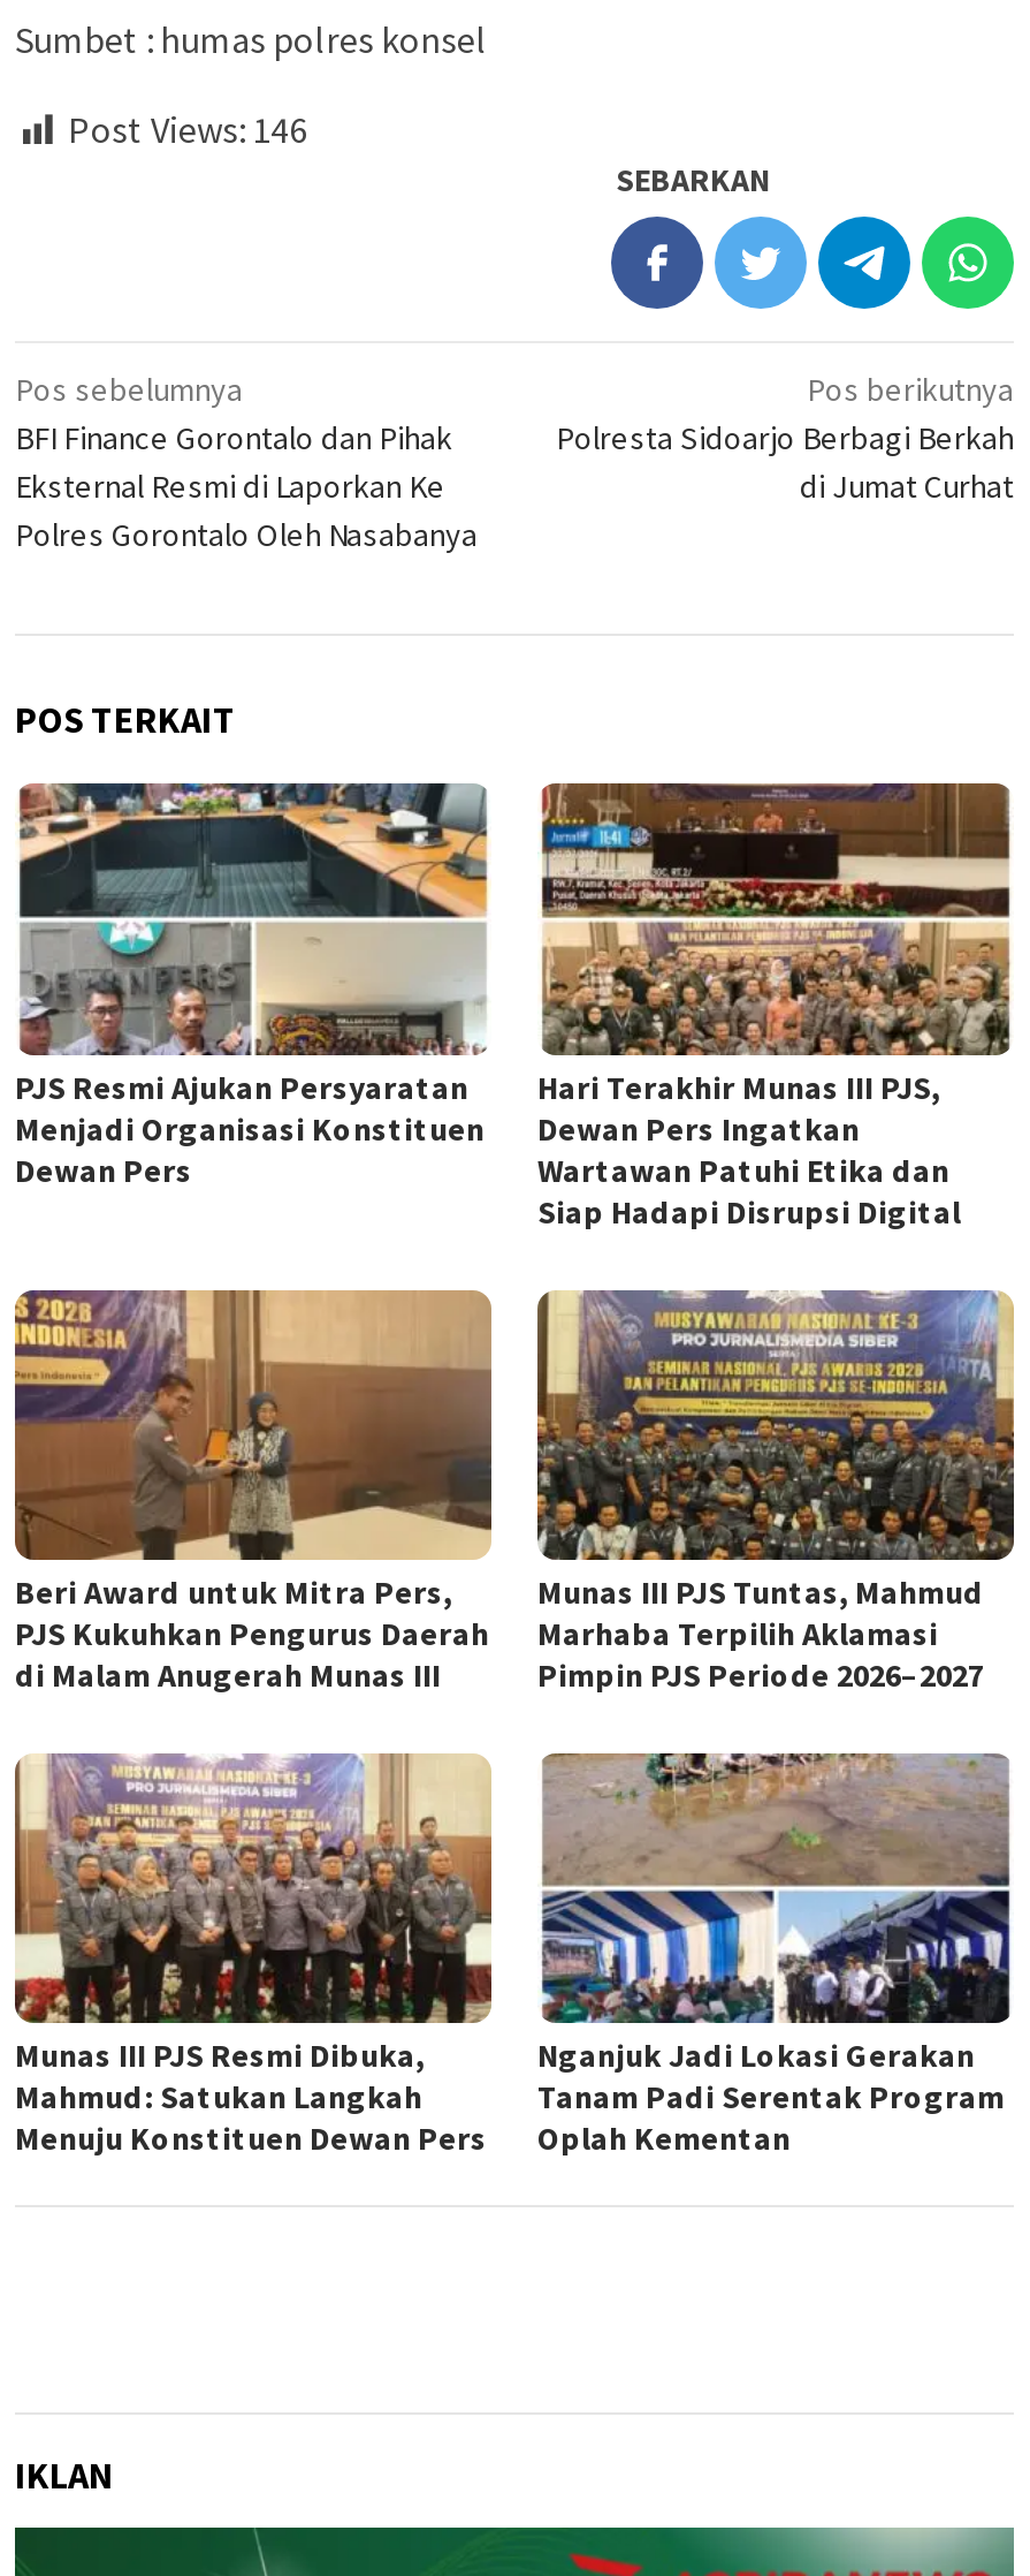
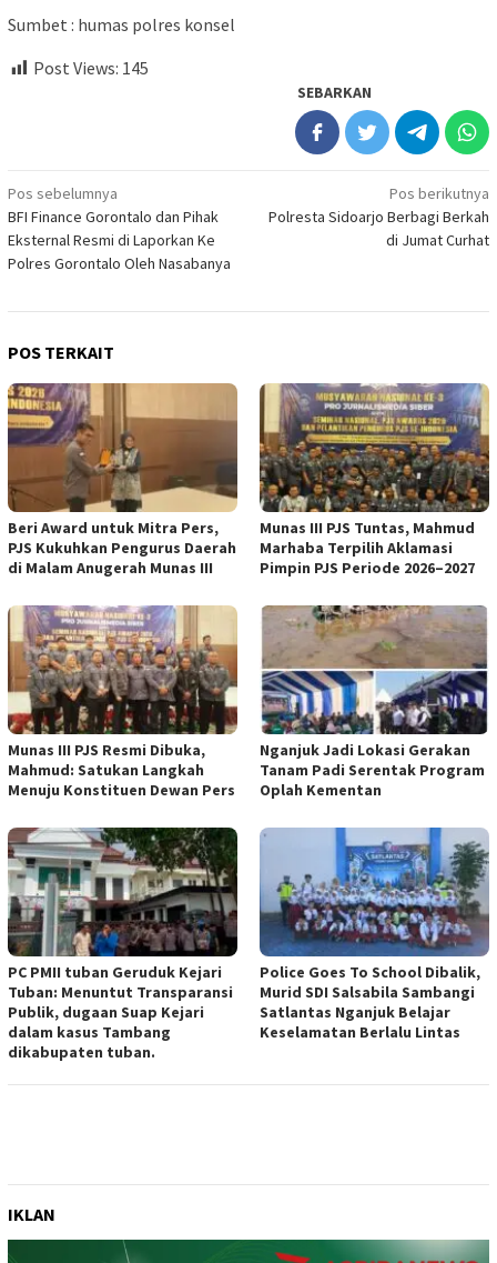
- Post Views: 146
+ Post Views: 145

- [image]
- PJS Resmi Ajukan Persyaratan
- Menjadi Organisasi Konstituen
- Dewan Pers

- [image]
- Hari Terakhir Munas III PJS,
- Dewan Pers Ingatkan
- Wartawan Patuhi Etika dan
- Siap Hadapi Disrupsi Digital

moved up: [image] | Beri Award untuk Mitra Pers, | PJS Kukuhkan Pengurus Daerah | ... | Tanam Padi Serentak Program | Oplah Kementan

+ [image]
+ PC PMII tuban Geruduk Kejari
+ Tuban: Menuntut Transparansi
+ Publik, dugaan Suap Kejari
+ dalam kasus Tambang
+ dikabupaten tuban.

+ [image]
+ Police Goes To School Dibalik,
+ Murid SDI Salsabila Sambangi
+ Satlantas Nganjuk Belajar
+ Keselamatan Berlalu Lintas
